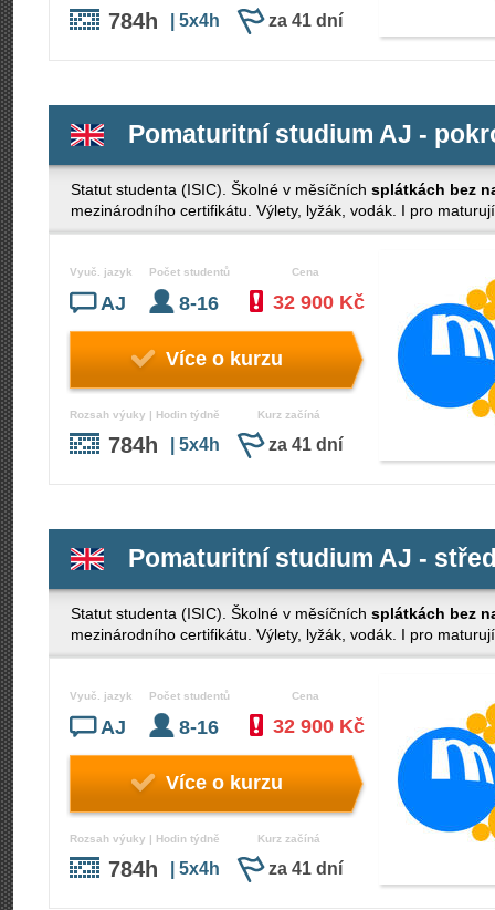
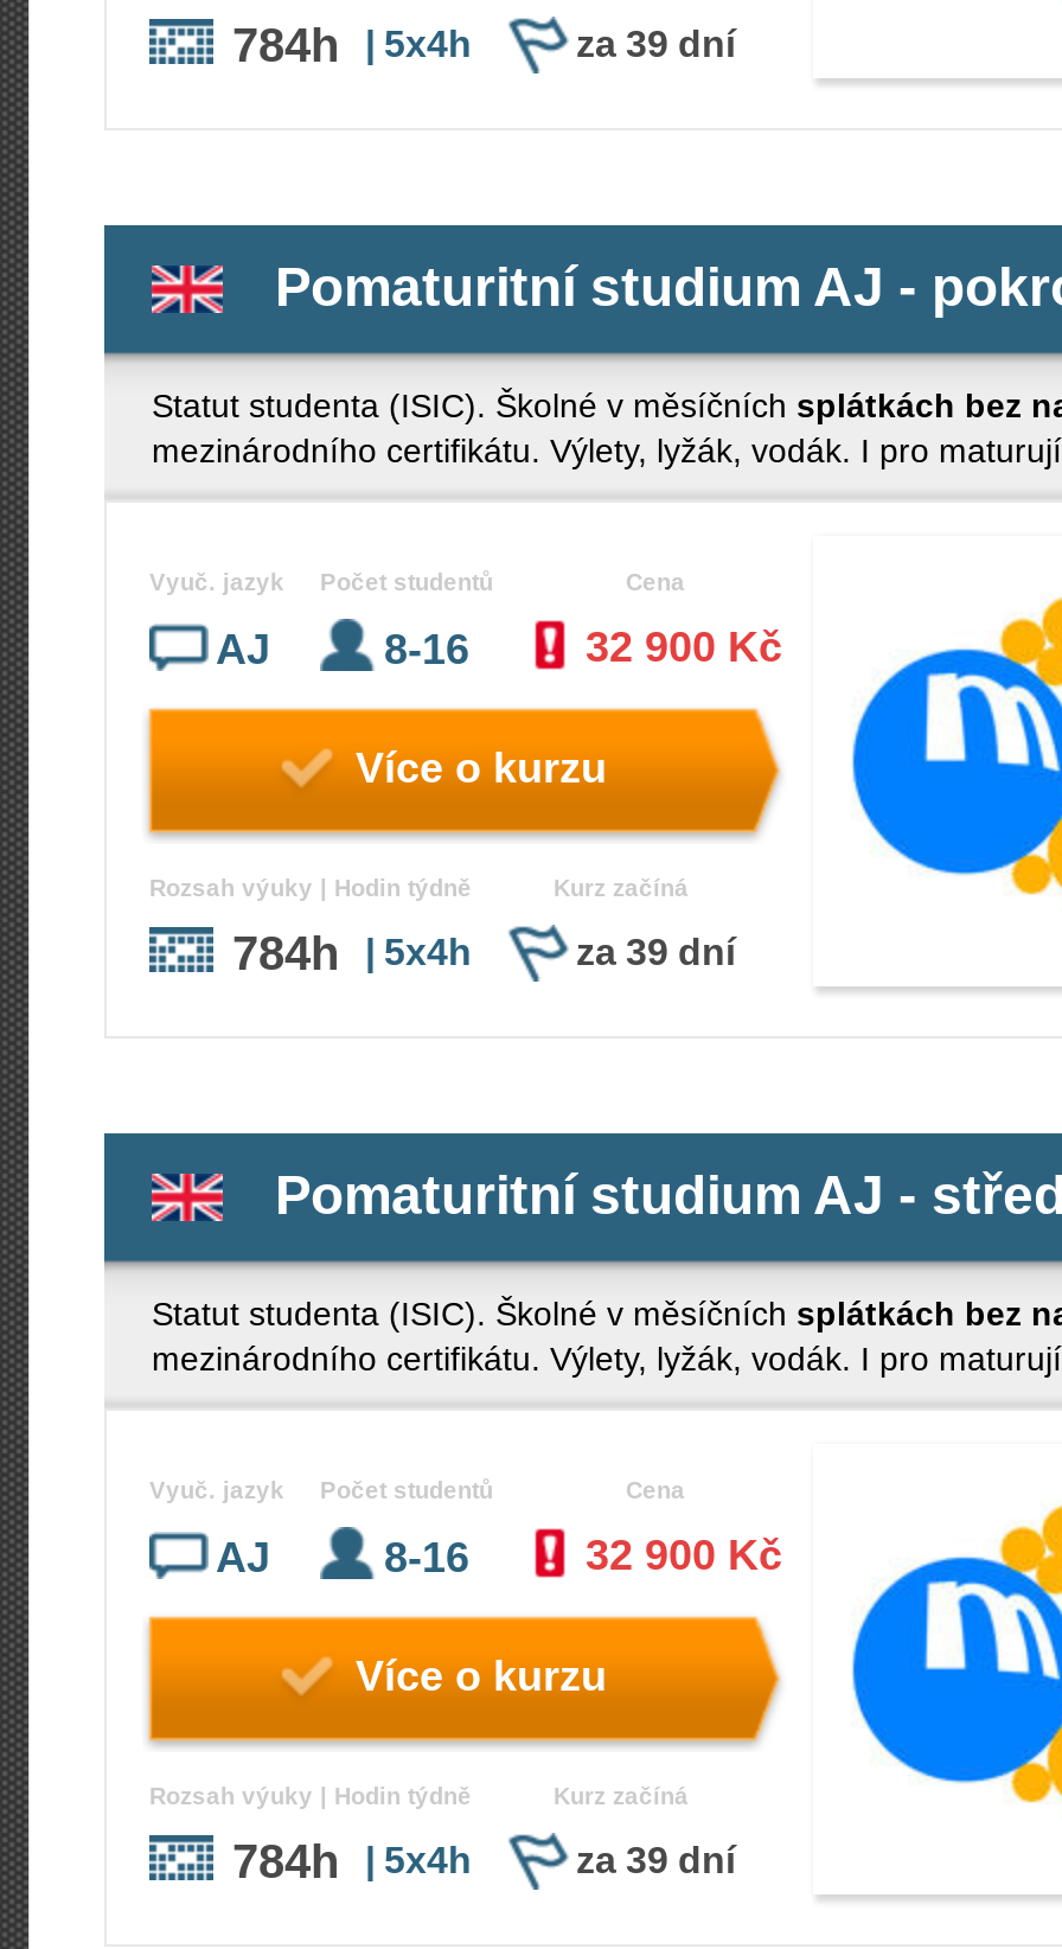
- za 41 dní
+ za 39 dní

- za 41 dní
+ za 39 dní

- za 41 dní
+ za 39 dní
